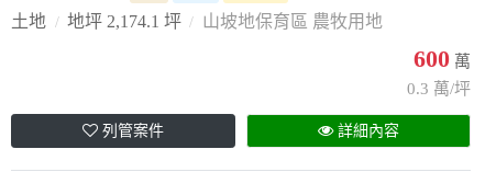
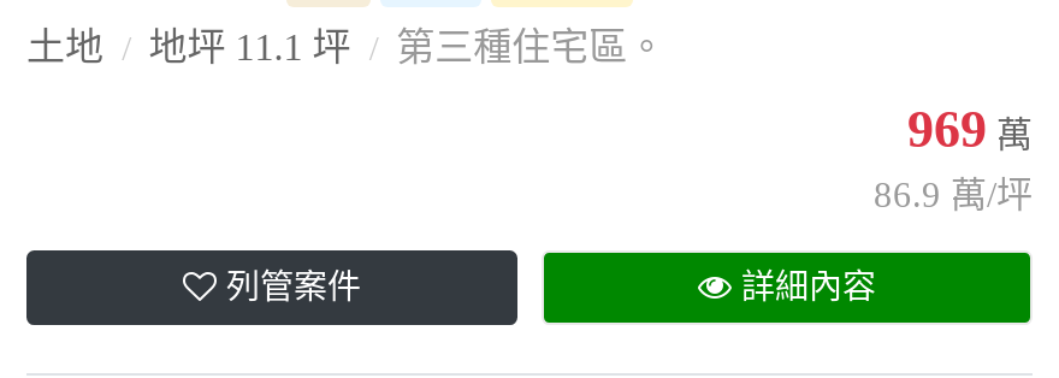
- 地坪 2,174.1 坪
- 山坡地保育區 農牧用地
+ 地坪 11.1 坪
+ 第三種住宅區。

- 600 萬
- 0.3 萬/坪
+ 969 萬
+ 86.9 萬/坪
